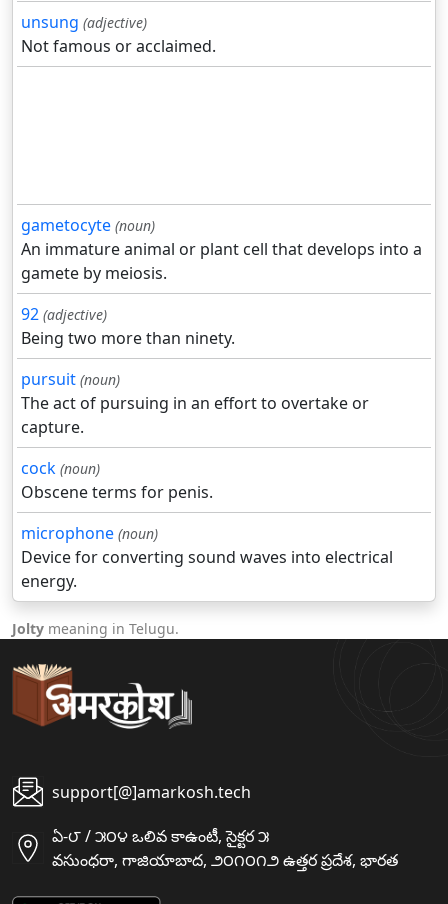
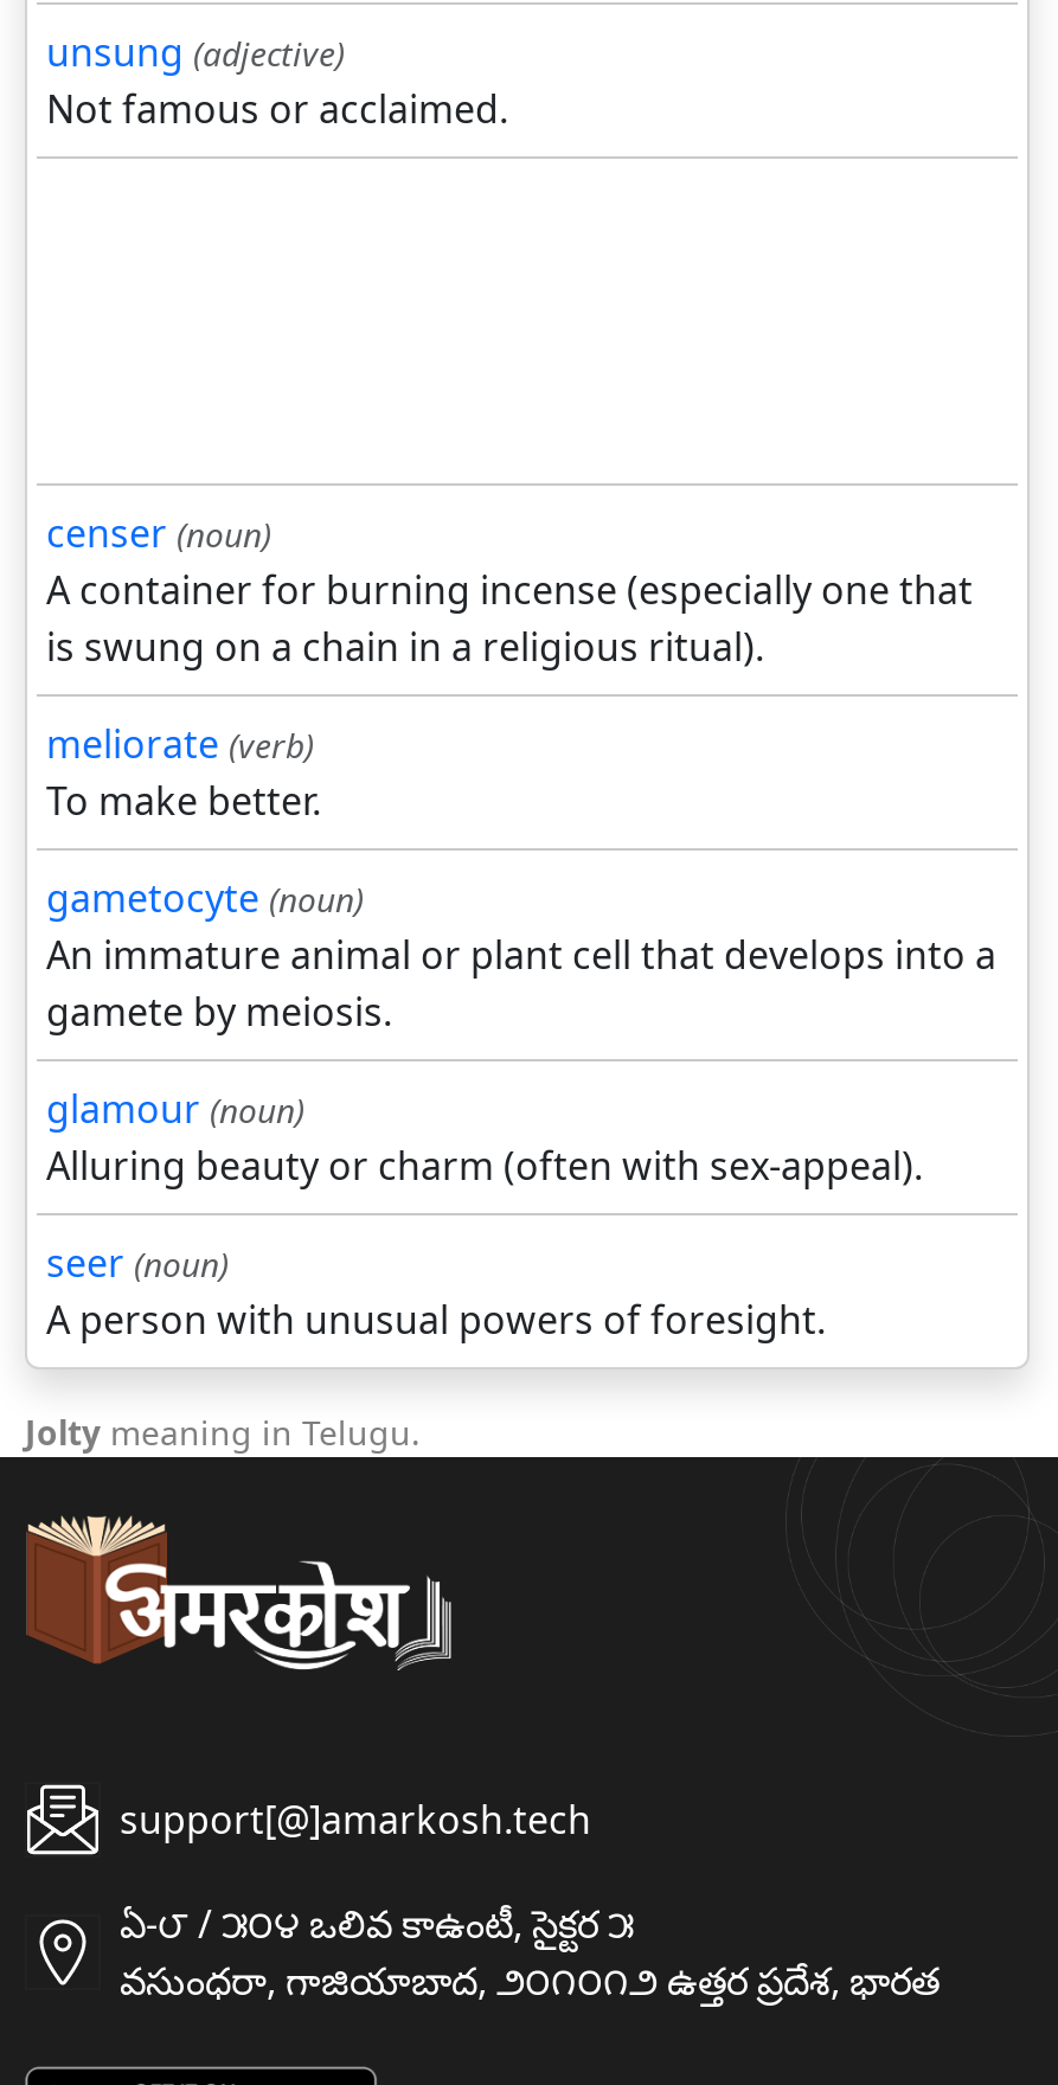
+ censer (noun)
+ A container for burning incense (especially one that
+ is swung on a chain in a religious ritual).
+ meliorate (verb)
+ To make better.

moved down: gametocyte (noun) | An immature animal or plant cell that develops into a | gamete by meiosis.

- 92 (adjective)
- Being two more than ninety.
- pursuit (noun)
- The act of pursuing in an effort to overtake or
- capture.
- cock (noun)
- Obscene terms for penis.
- microphone (noun)
- Device for converting sound waves into electrical
- energy.
+ glamour (noun)
+ Alluring beauty or charm (often with sex-appeal).
+ seer (noun)
+ A person with unusual powers of foresight.
